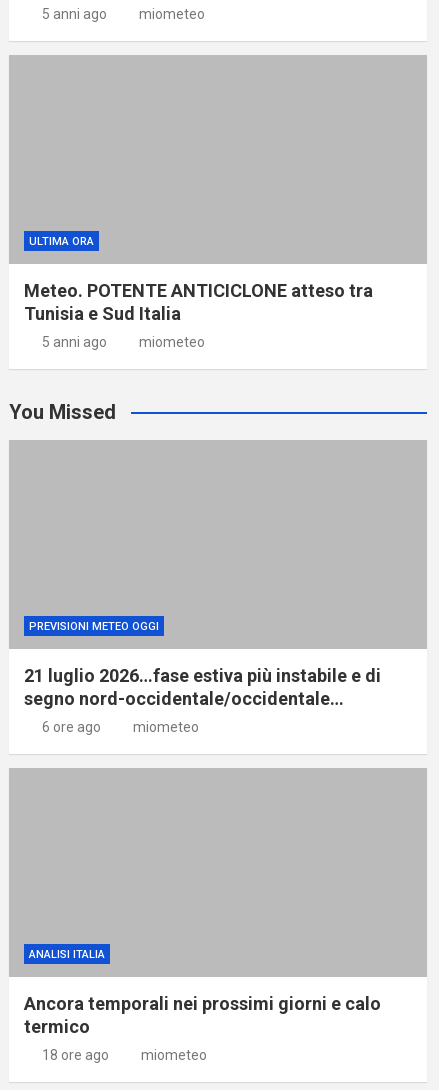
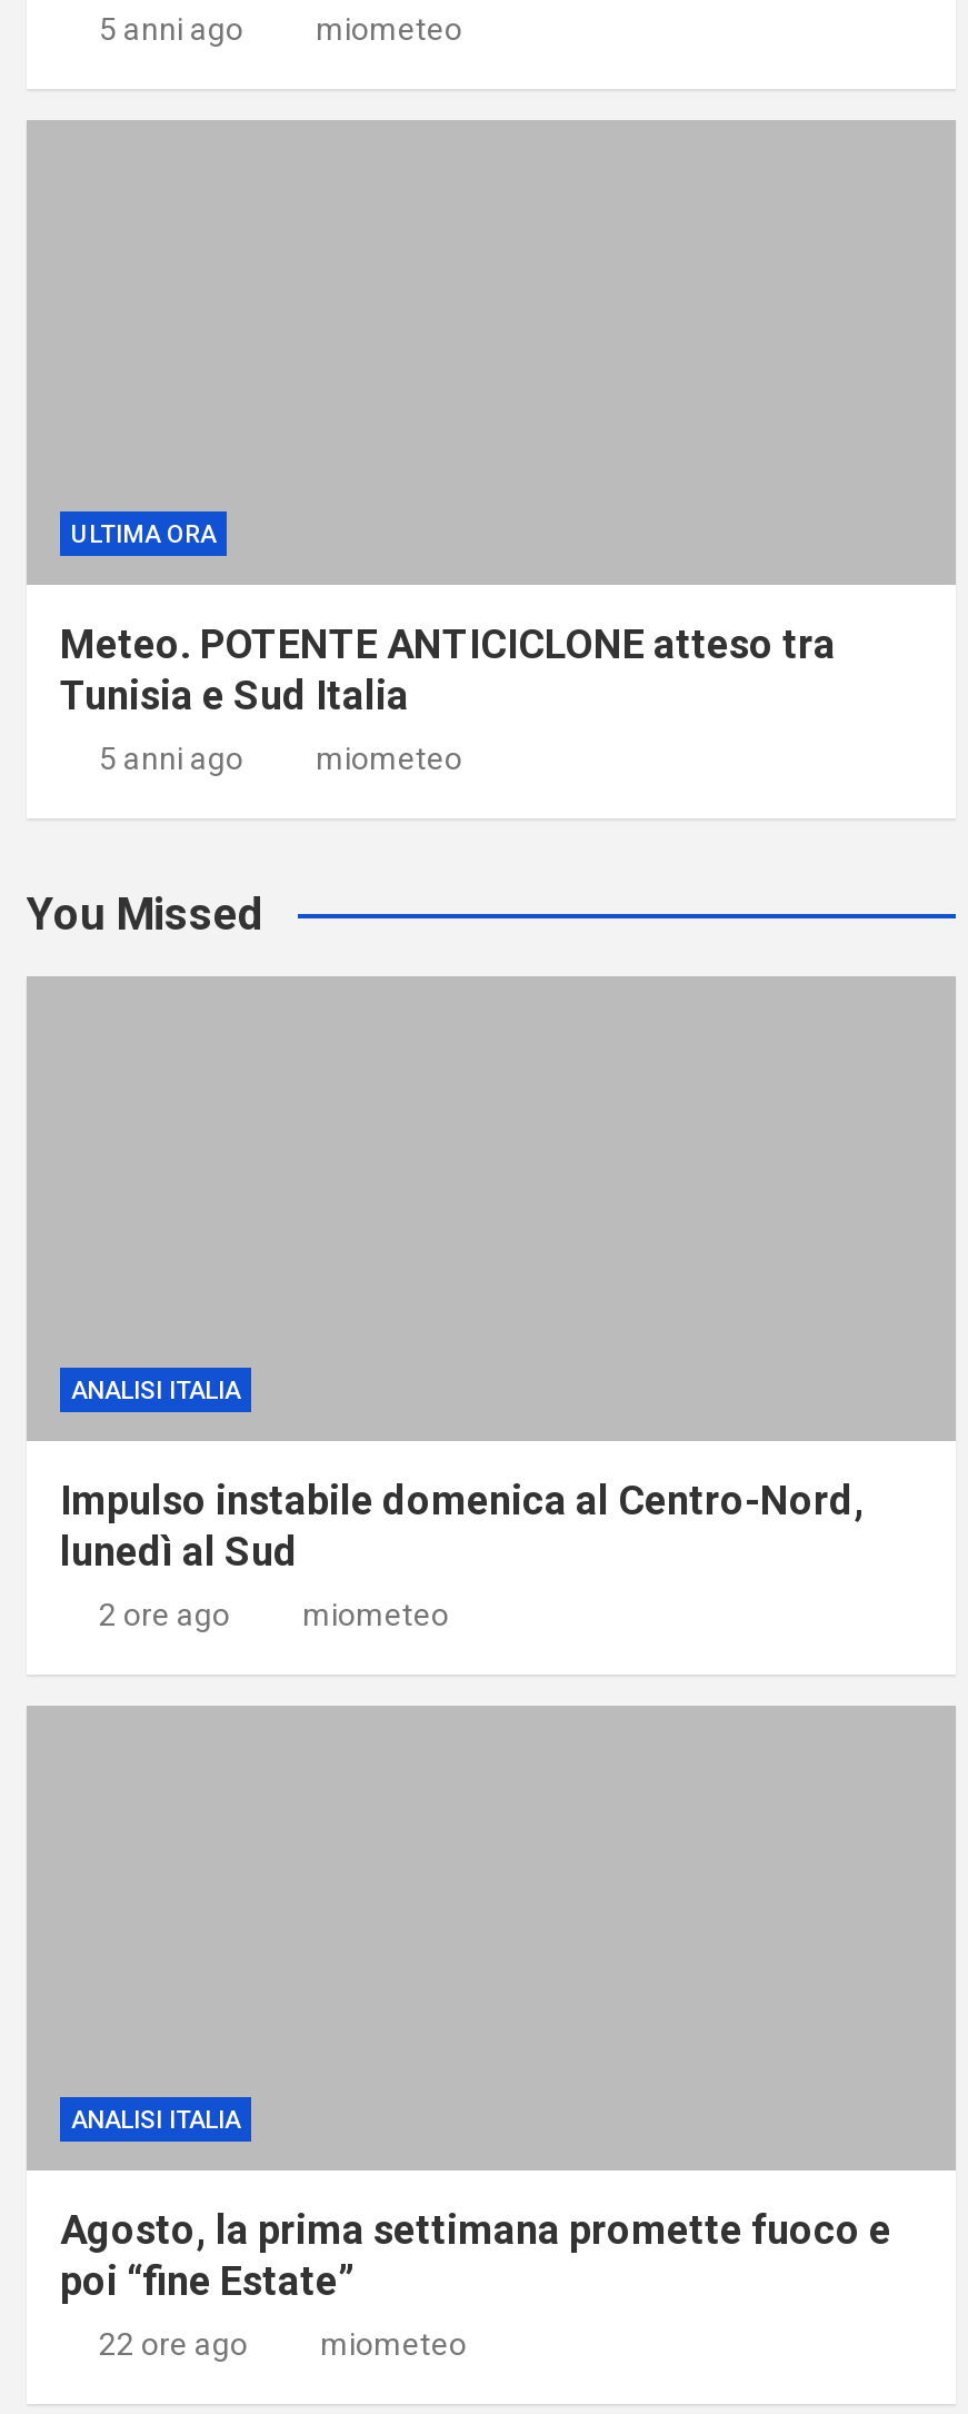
- PREVISIONI METEO OGGI
+ ANALISI ITALIA

- 21 luglio 2026…fase estiva più instabile e di
- segno nord-occidentale/occidentale…
+ Impulso instabile domenica al Centro-Nord,
+ lunedì al Sud

- 6 ore ago
+ 2 ore ago

- Ancora temporali nei prossimi giorni e calo
- termico
+ Agosto, la prima settimana promette fuoco e
+ poi “fine Estate”

- 18 ore ago
+ 22 ore ago
